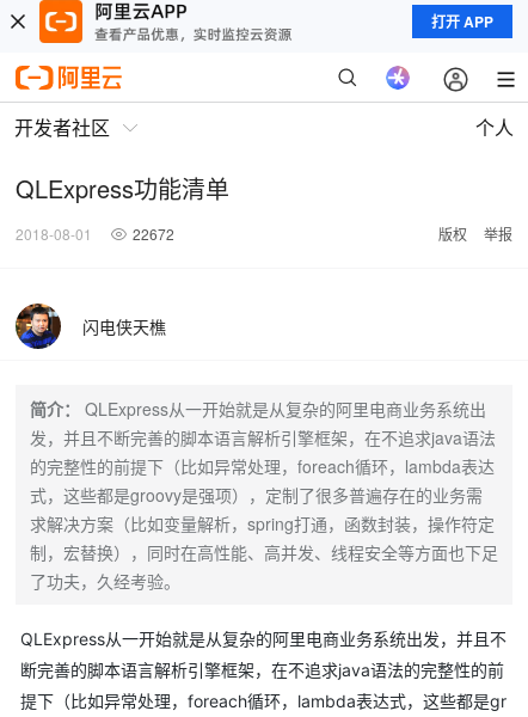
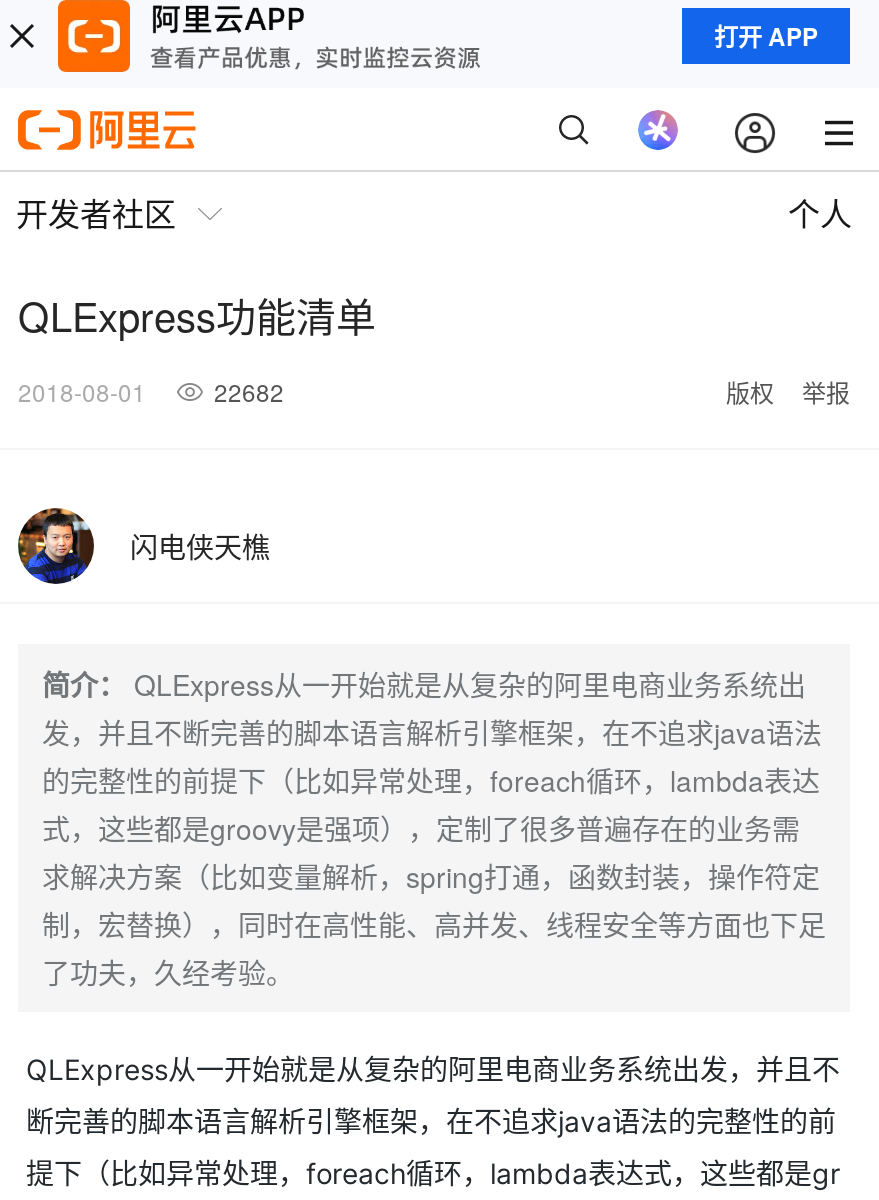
- 2018-08-01 22672
+ 2018-08-01 22682
